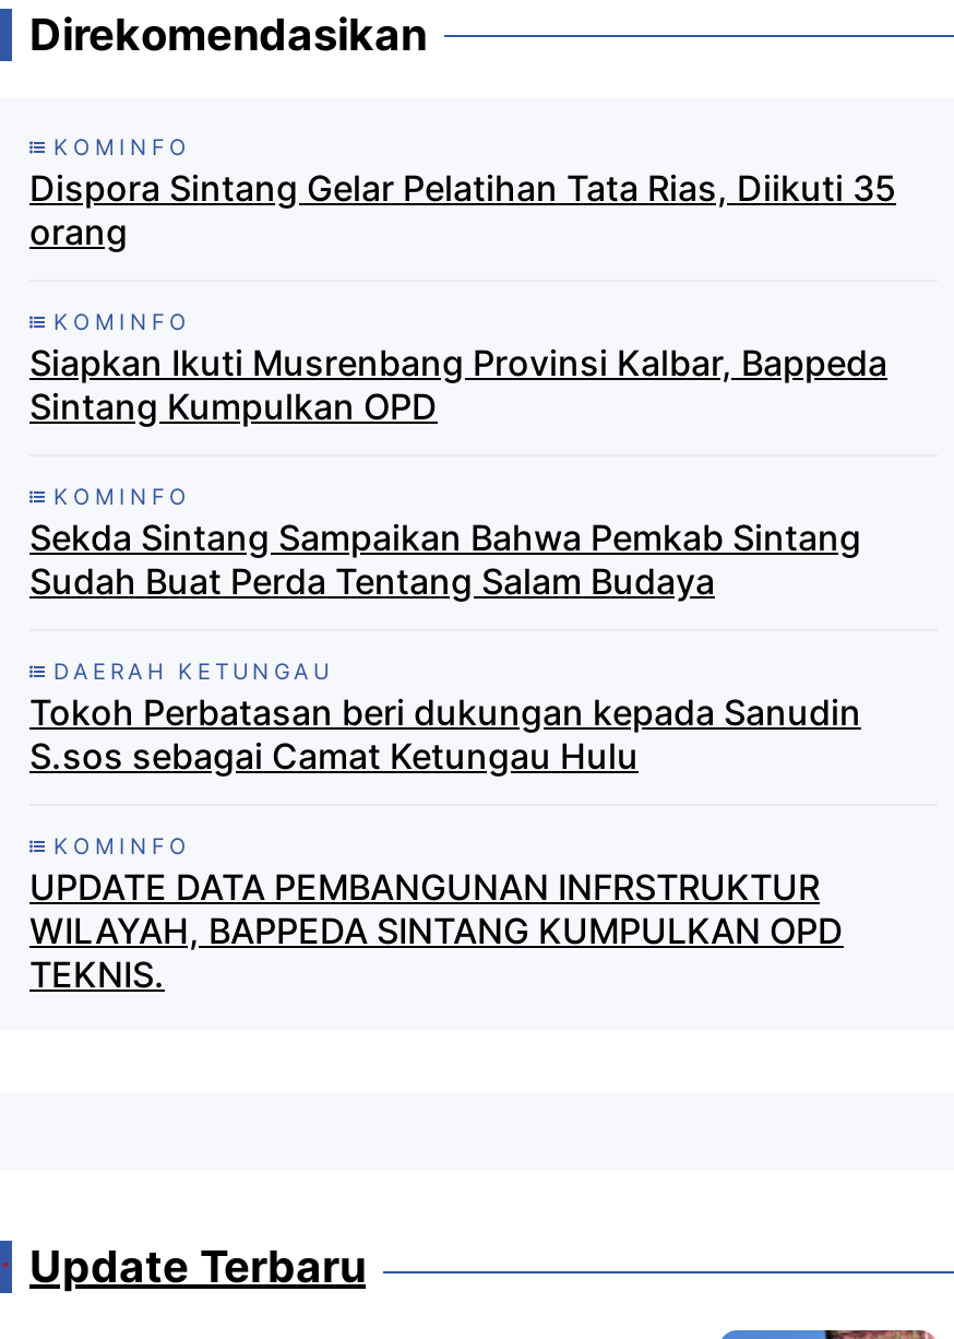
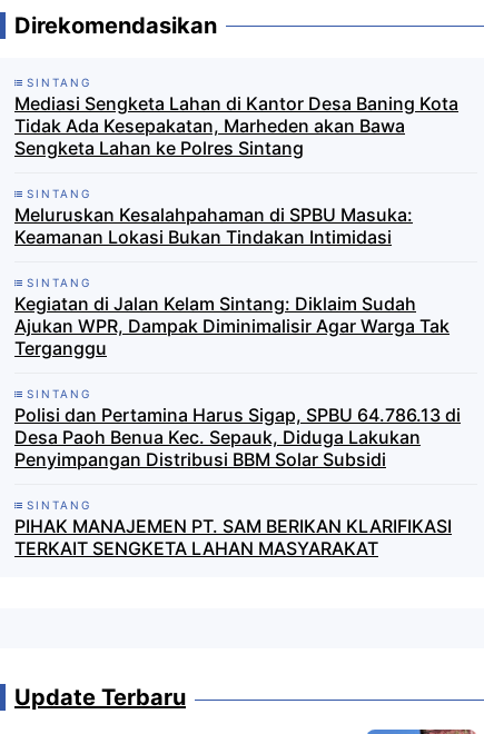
- KOMINFO
- Dispora Sintang Gelar Pelatihan Tata Rias, Diikuti 35
- orang
+ SINTANG
+ Mediasi Sengketa Lahan di Kantor Desa Baning Kota
+ Tidak Ada Kesepakatan, Marheden akan Bawa
+ Sengketa Lahan ke Polres Sintang

- KOMINFO
- Siapkan Ikuti Musrenbang Provinsi Kalbar, Bappeda
- Sintang Kumpulkan OPD
+ SINTANG
+ Meluruskan Kesalahpahaman di SPBU Masuka:
+ Keamanan Lokasi Bukan Tindakan Intimidasi

- KOMINFO
- Sekda Sintang Sampaikan Bahwa Pemkab Sintang
- Sudah Buat Perda Tentang Salam Budaya
+ SINTANG
+ Kegiatan di Jalan Kelam Sintang: Diklaim Sudah
+ Ajukan WPR, Dampak Diminimalisir Agar Warga Tak
+ Terganggu

- DAERAH KETUNGAU
- Tokoh Perbatasan beri dukungan kepada Sanudin
- S.sos sebagai Camat Ketungau Hulu
+ SINTANG
+ Polisi dan Pertamina Harus Sigap, SPBU 64.786.13 di
+ Desa Paoh Benua Kec. Sepauk, Diduga Lakukan
+ Penyimpangan Distribusi BBM Solar Subsidi

- KOMINFO
- UPDATE DATA PEMBANGUNAN INFRSTRUKTUR
- WILAYAH, BAPPEDA SINTANG KUMPULKAN OPD
- TEKNIS.
+ SINTANG
+ PIHAK MANAJEMEN PT. SAM BERIKAN KLARIFIKASI
+ TERKAIT SENGKETA LAHAN MASYARAKAT
